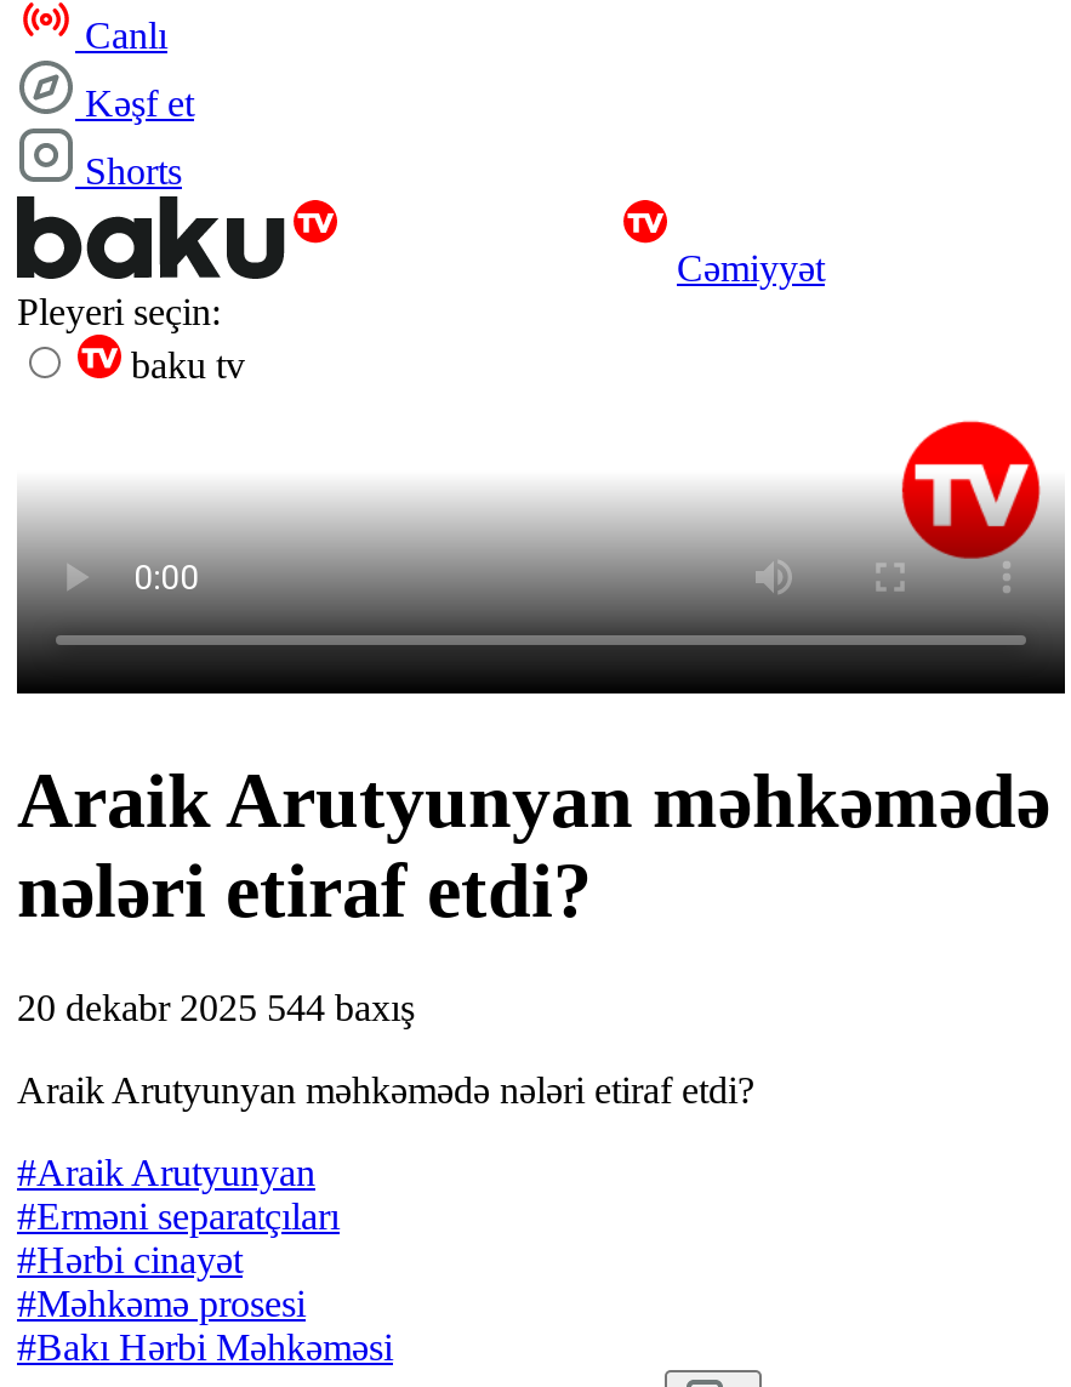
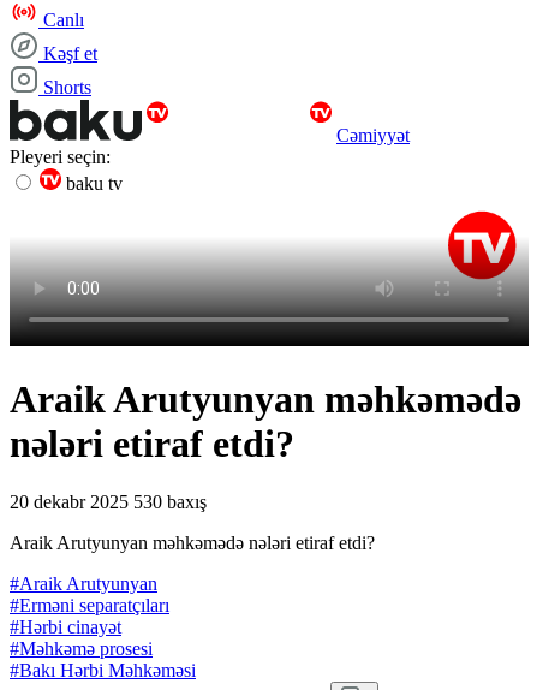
- 20 dekabr 2025 544 baxış
+ 20 dekabr 2025 530 baxış
